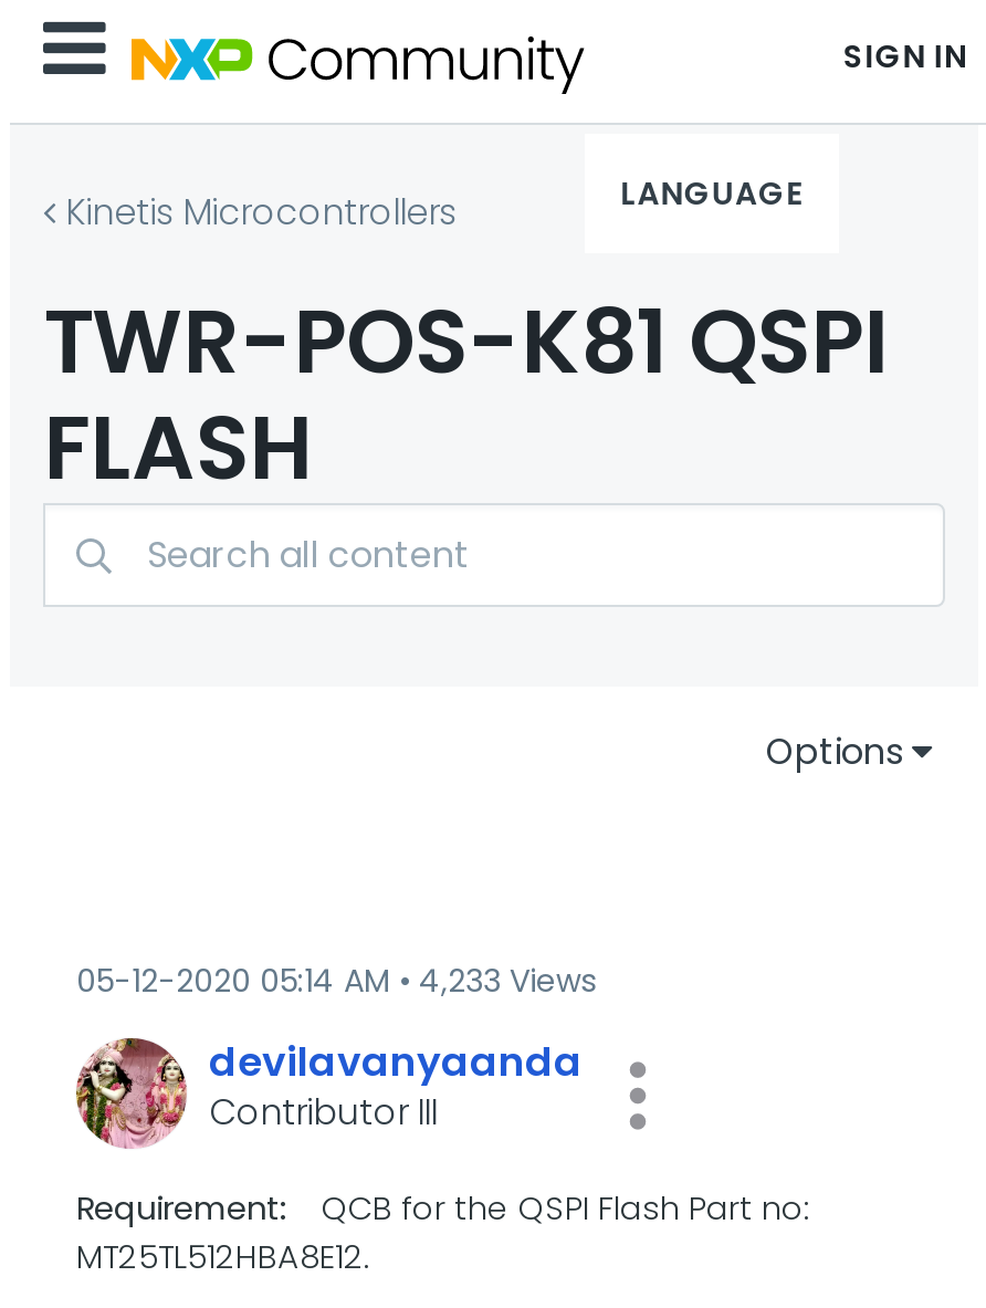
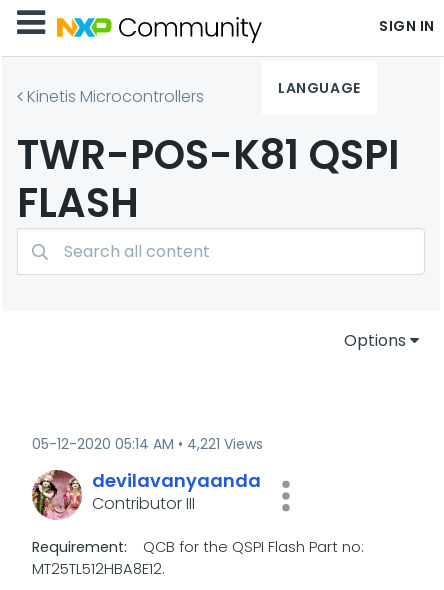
- 05-12-2020 05:14 AM 4,233 Views
+ 05-12-2020 05:14 AM 4,221 Views
